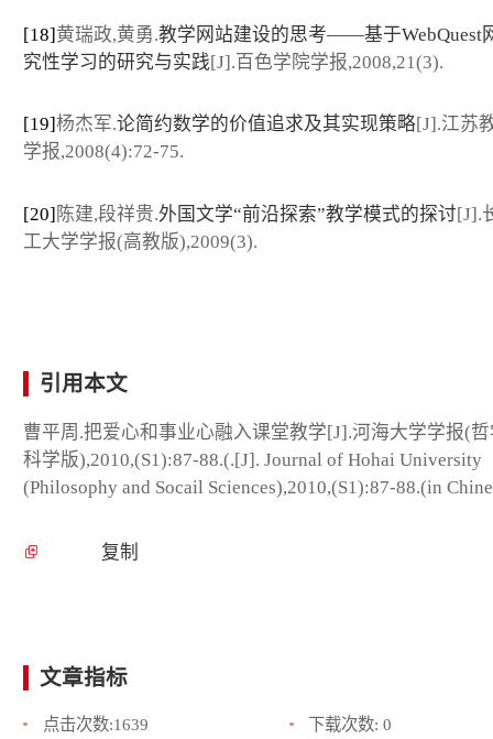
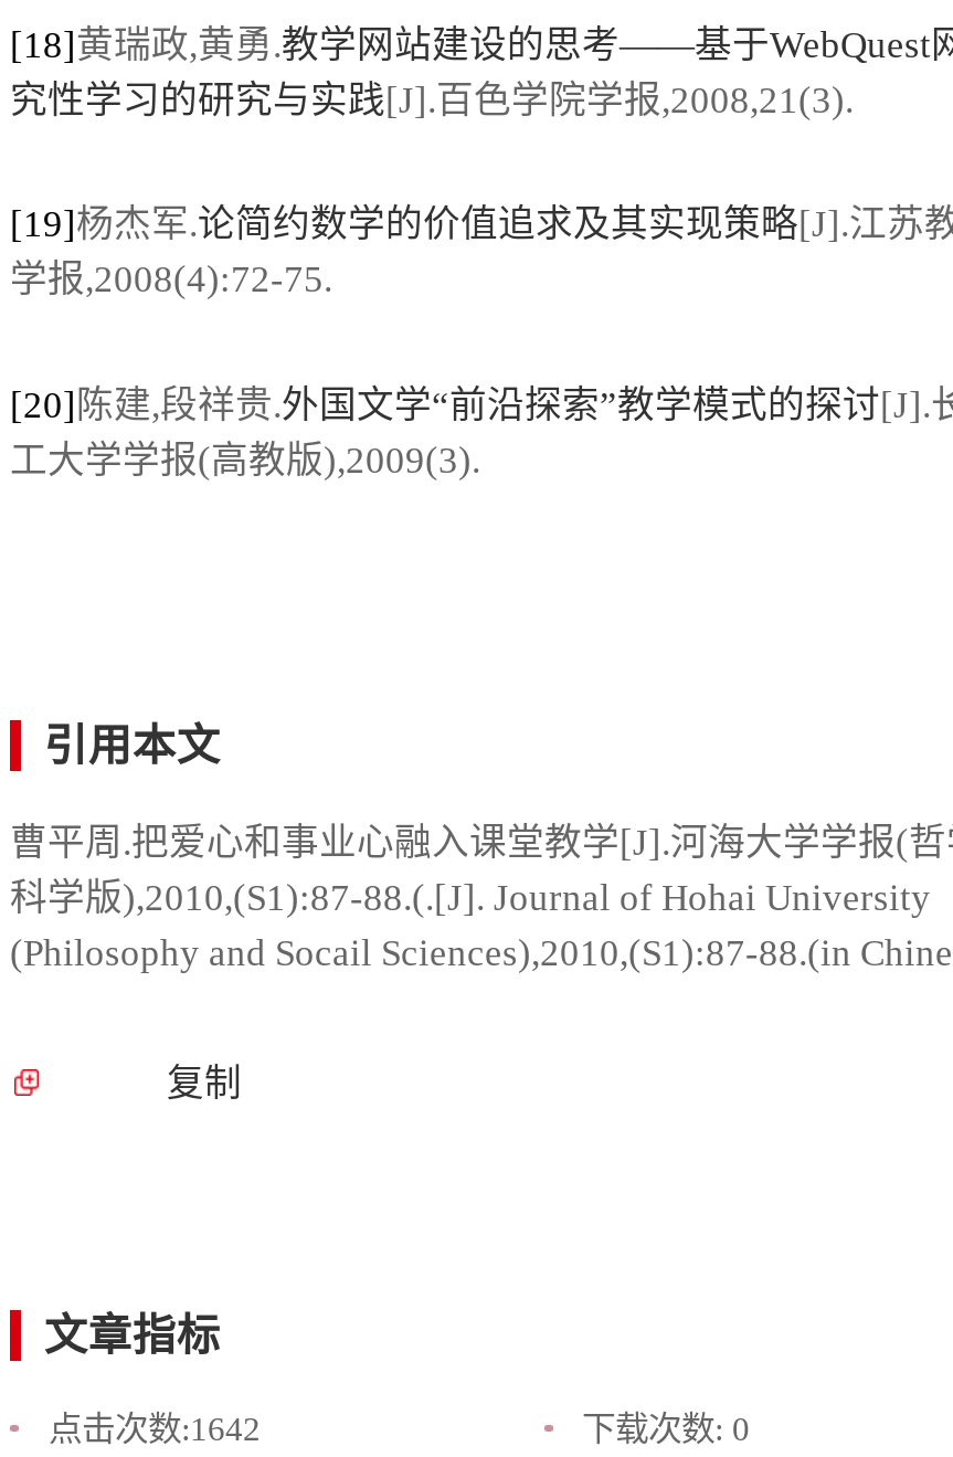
- 点击次数:1639
+ 点击次数:1642
